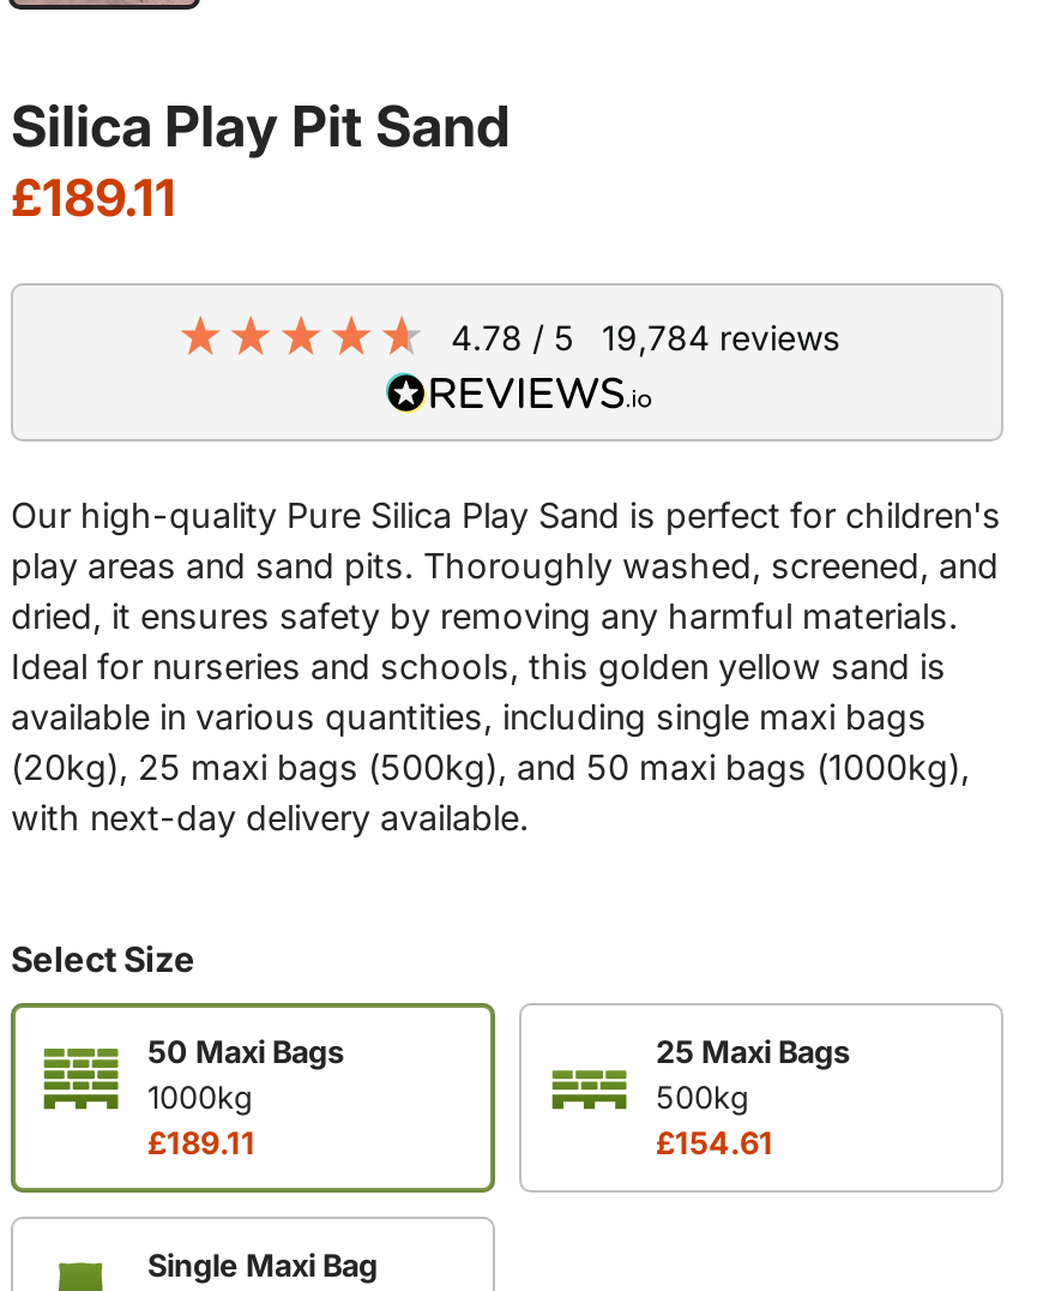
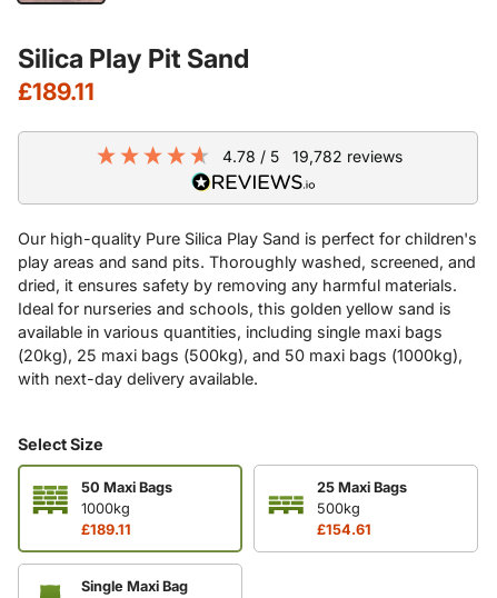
- 4.78 / 5 19,784 reviews
+ 4.78 / 5 19,782 reviews
